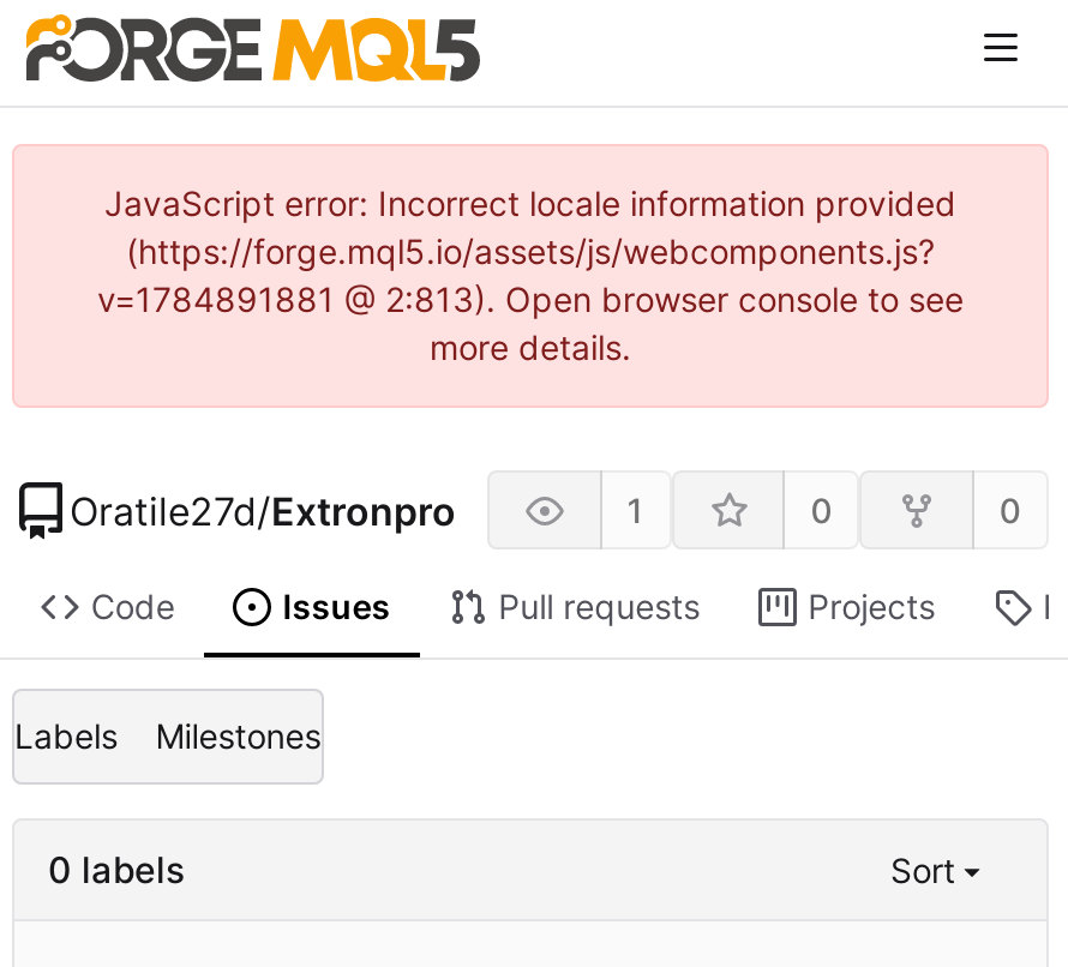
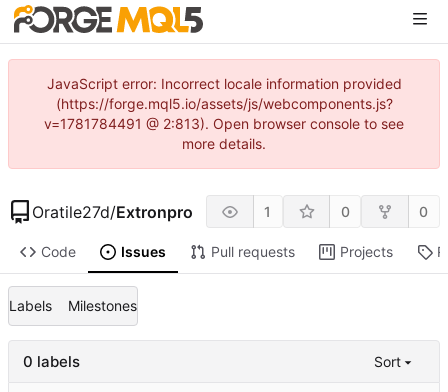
- v=1784891881 @ 2:813). Open browser console to see
+ v=1781784491 @ 2:813). Open browser console to see
